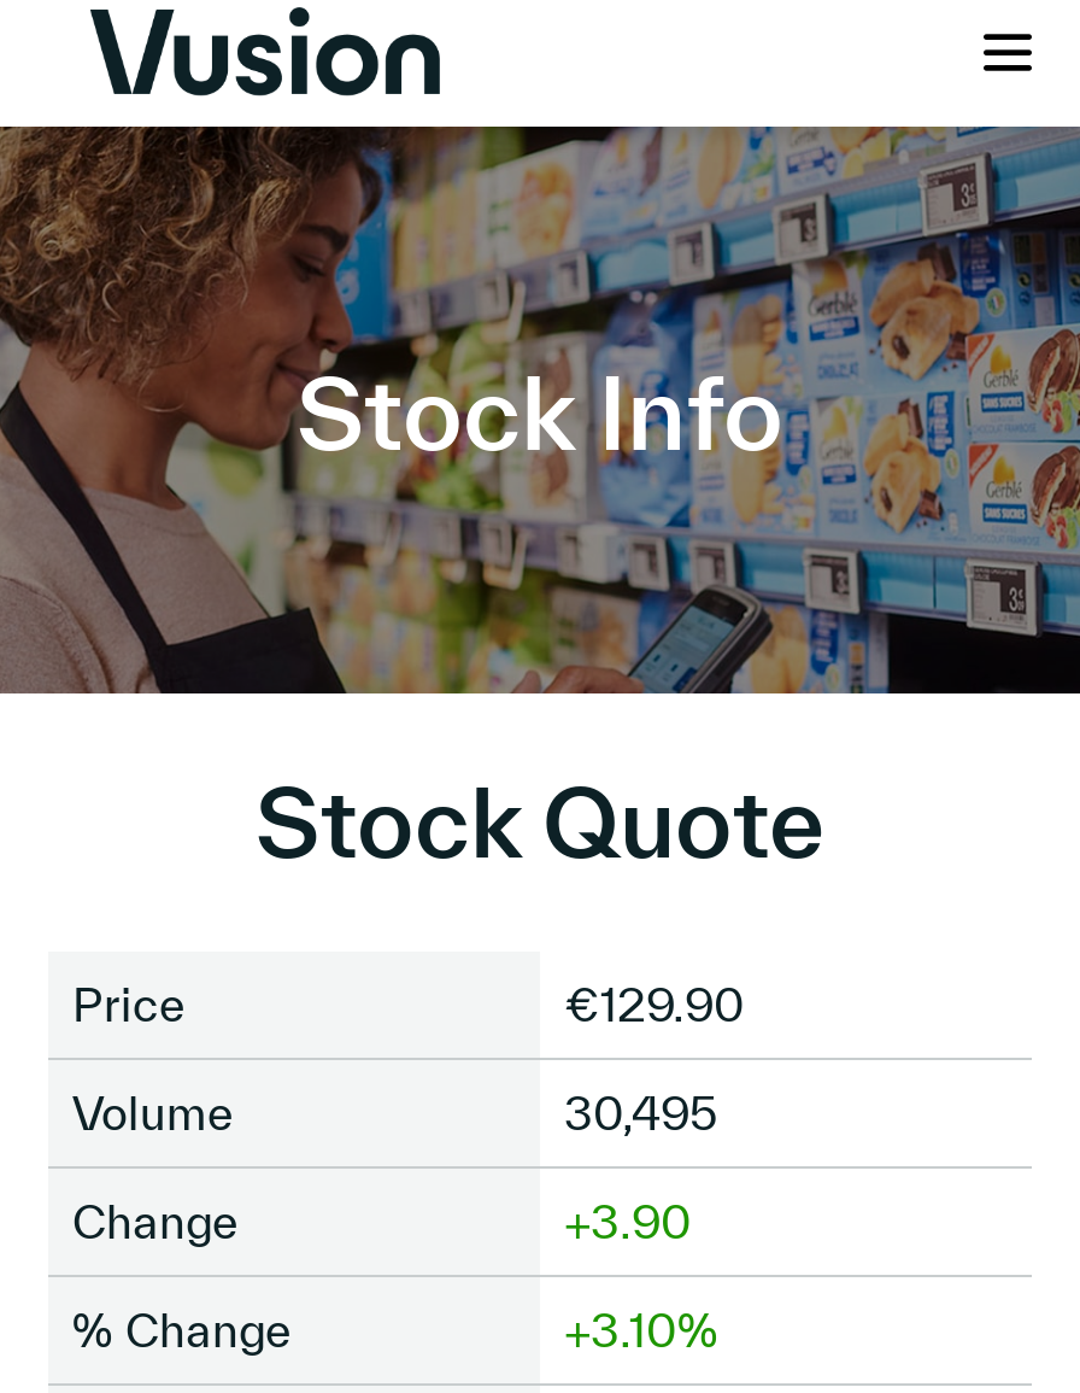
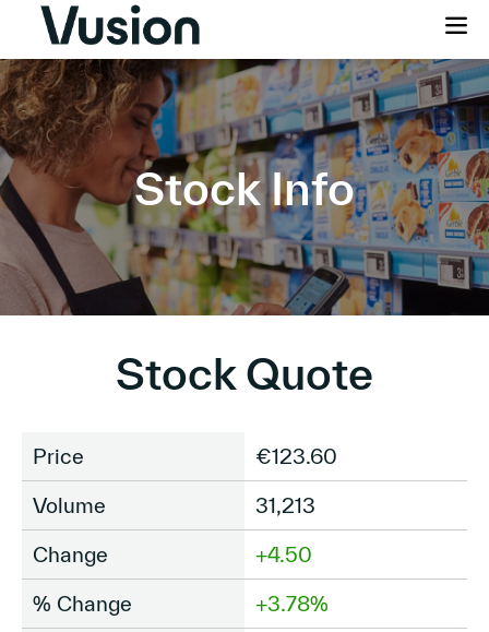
- €129.90
+ €123.60

- 30,495
+ 31,213

- +3.90
+ +4.50

- +3.10%
+ +3.78%
